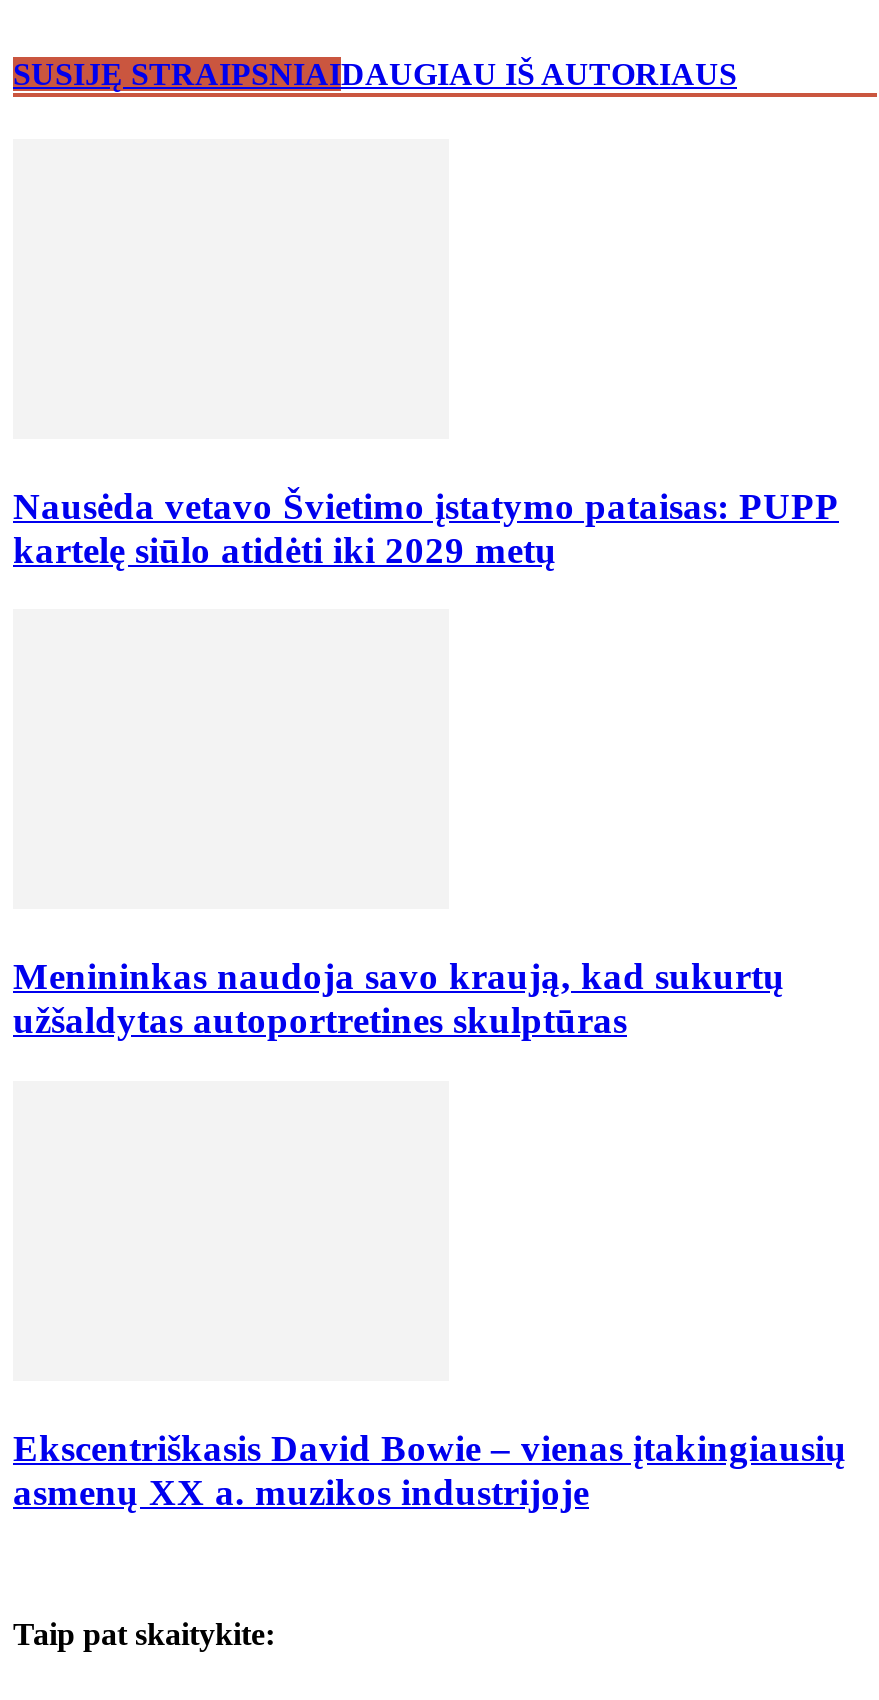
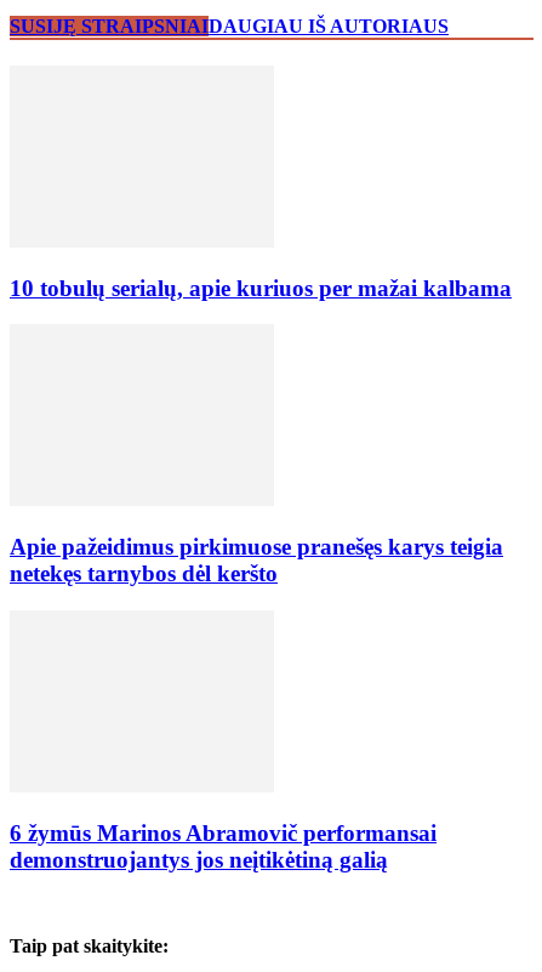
- Nausėda vetavo Švietimo įstatymo pataisas: PUPP
- kartelę siūlo atidėti iki 2029 metų
+ 10 tobulų serialų, apie kuriuos per mažai kalbama

- Menininkas naudoja savo kraują, kad sukurtų
- užšaldytas autoportretines skulptūras
+ Apie pažeidimus pirkimuose pranešęs karys teigia
+ netekęs tarnybos dėl keršto

- Ekscentriškasis David Bowie – vienas įtakingiausių
- asmenų XX a. muzikos industrijoje
+ 6 žymūs Marinos Abramovič performansai
+ demonstruojantys jos neįtikėtiną galią
